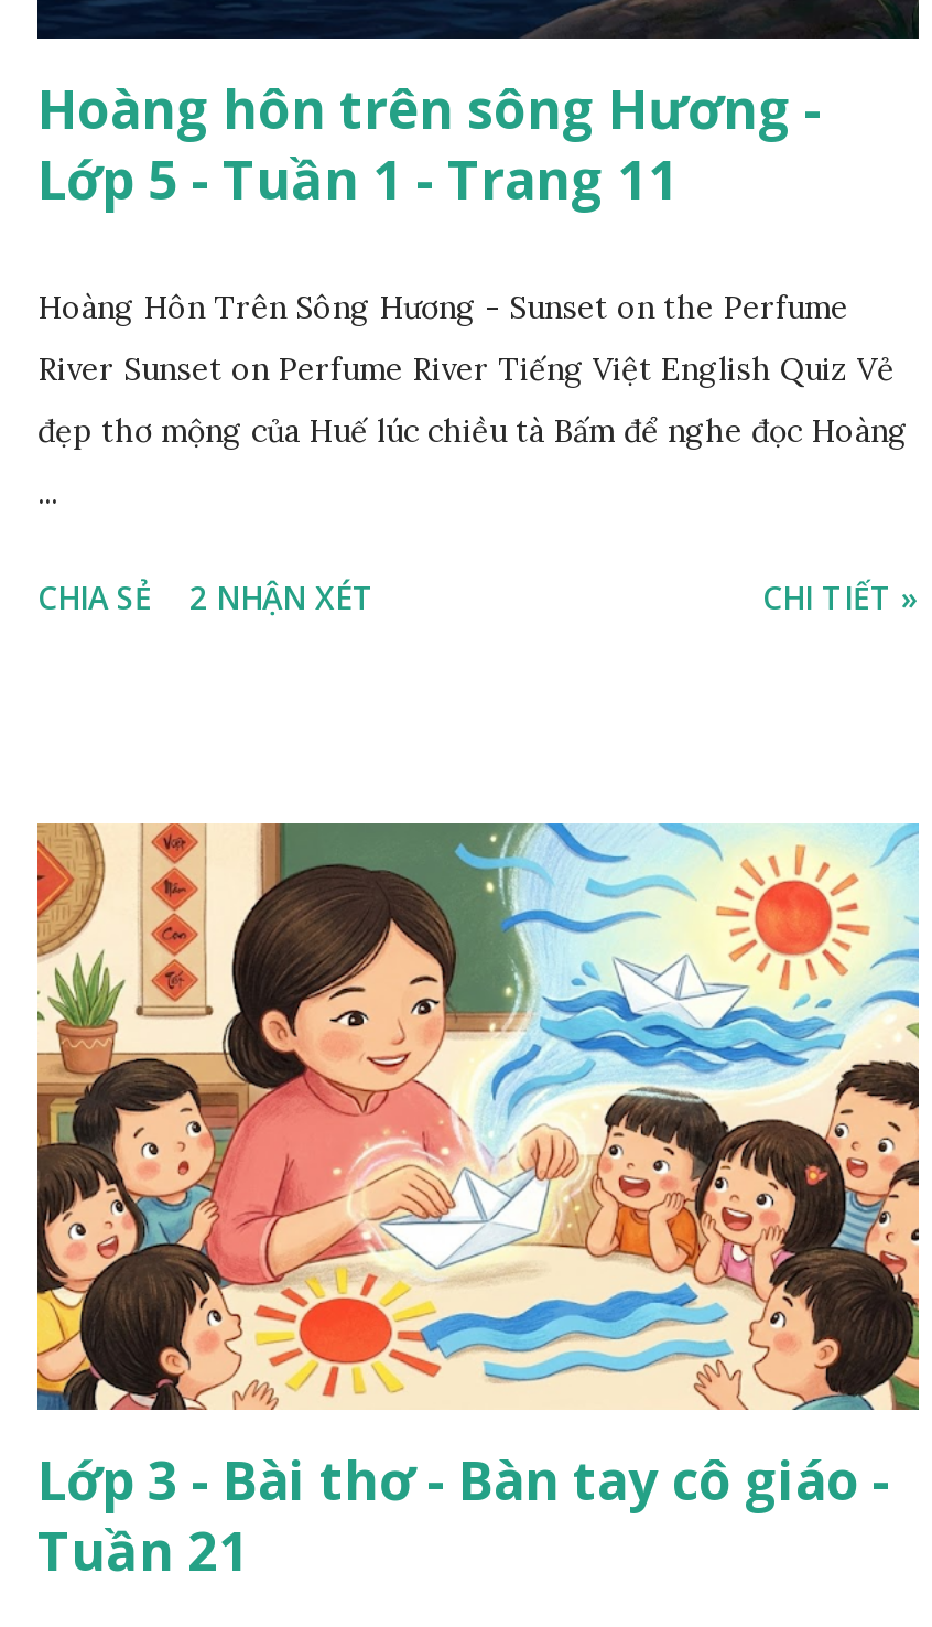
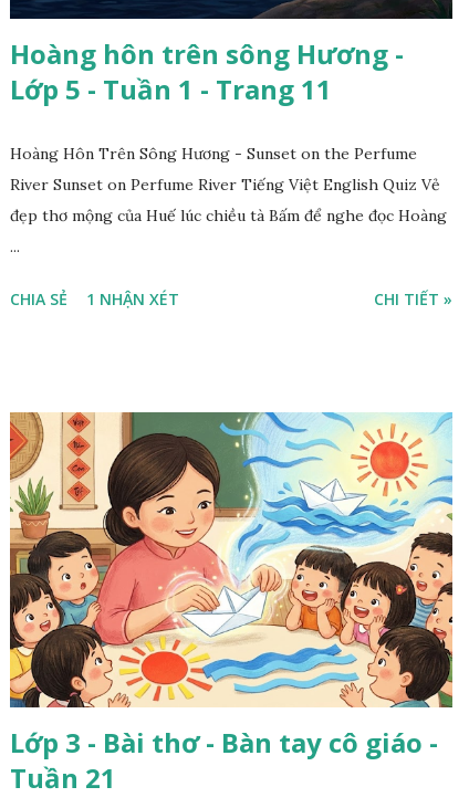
- CHIA SẺ 2 NHẬN XÉT
+ CHIA SẺ 1 NHẬN XÉT
